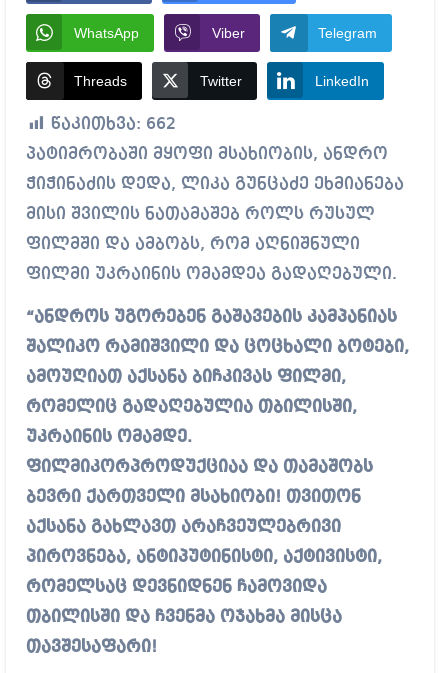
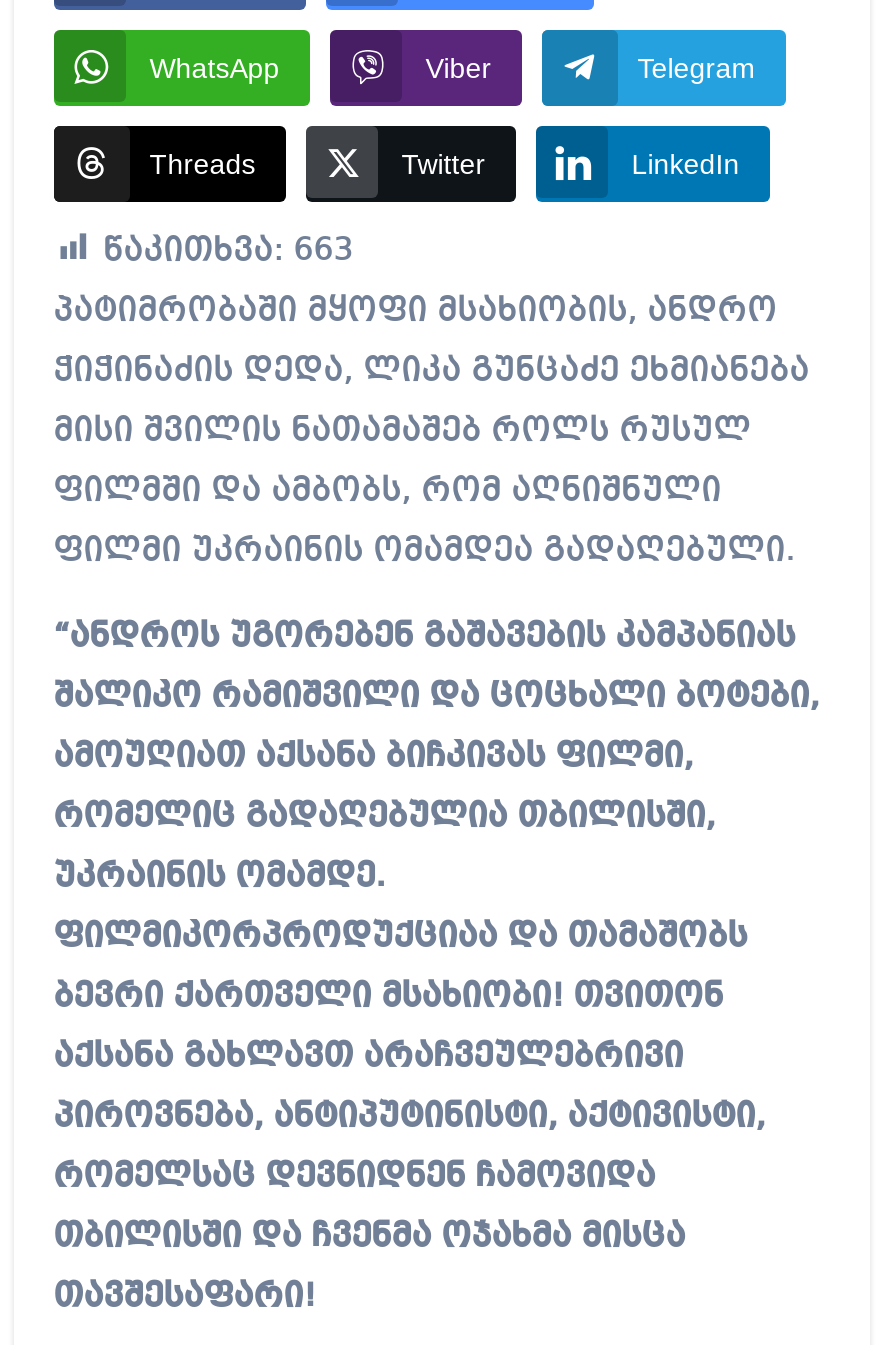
- წაკითხვა: 662
+ წაკითხვა: 663
